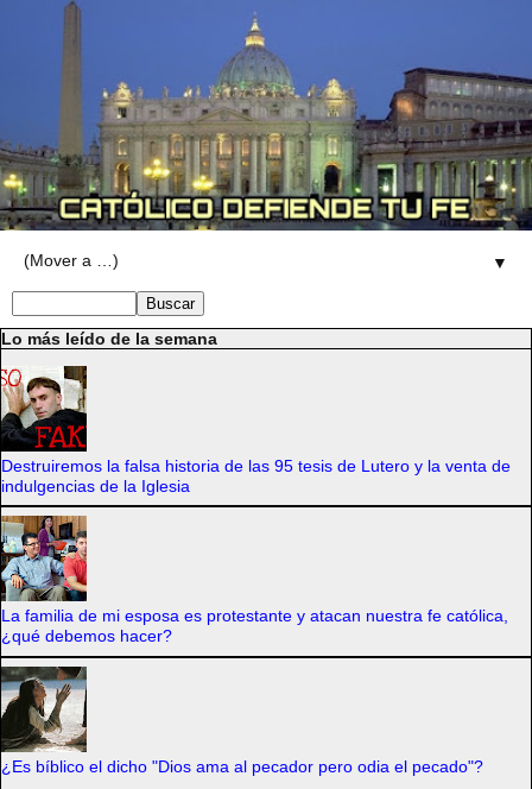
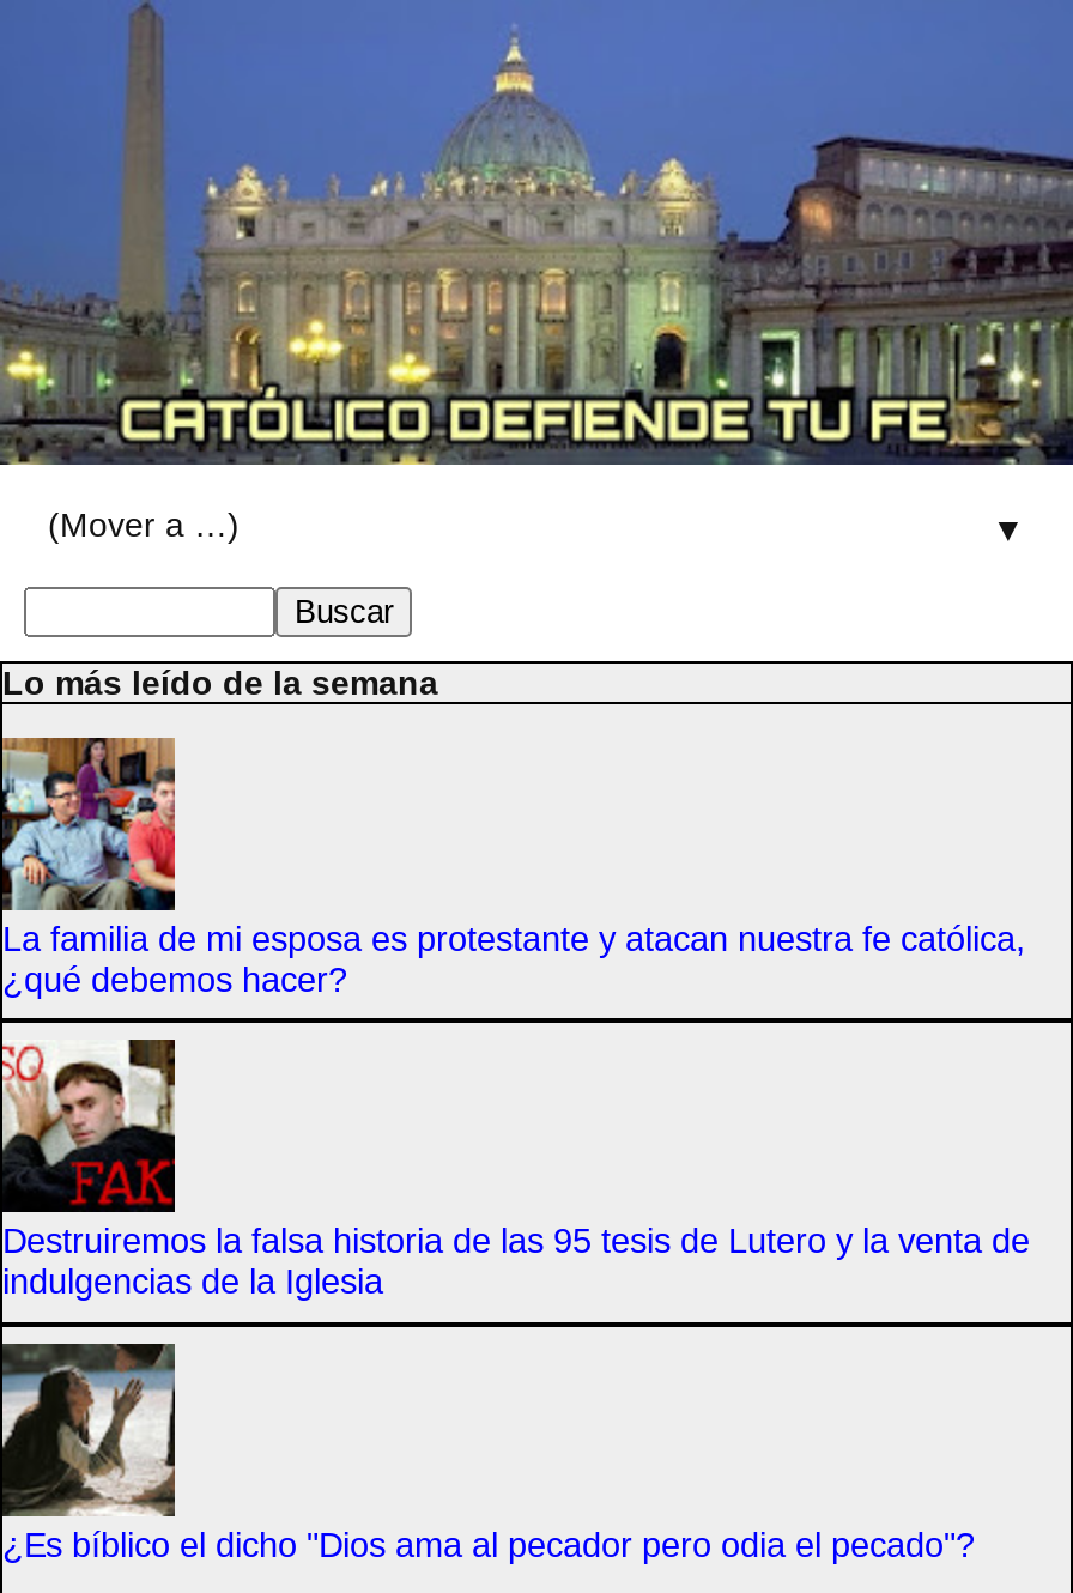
moved down: [image] | Destruiremos la falsa historia de las 95 tesis de Lutero y la venta de | indulgencias de la Iglesia

moved up: [image] | La familia de mi esposa es protestante y atacan nuestra fe católica, | ¿qué debemos hacer?
